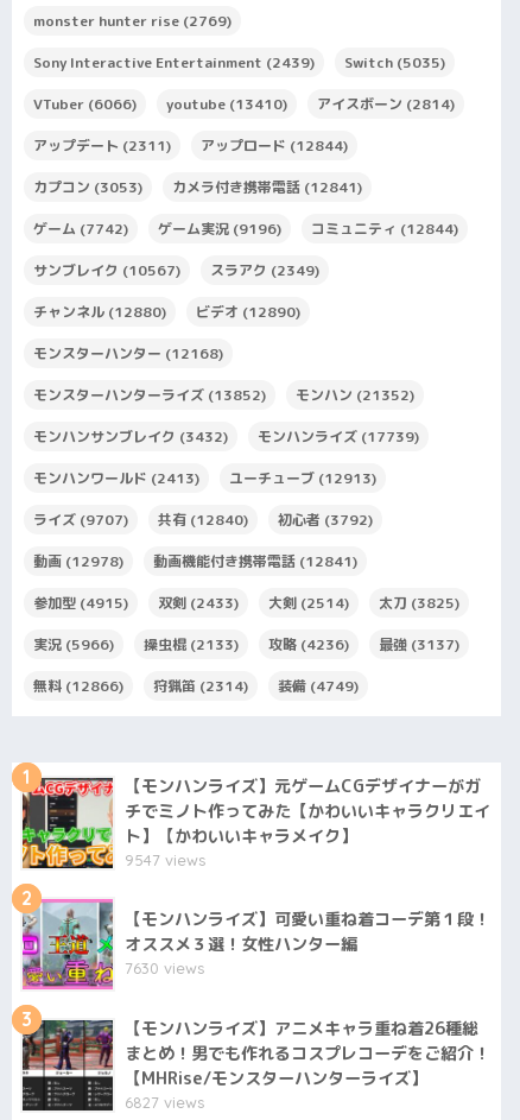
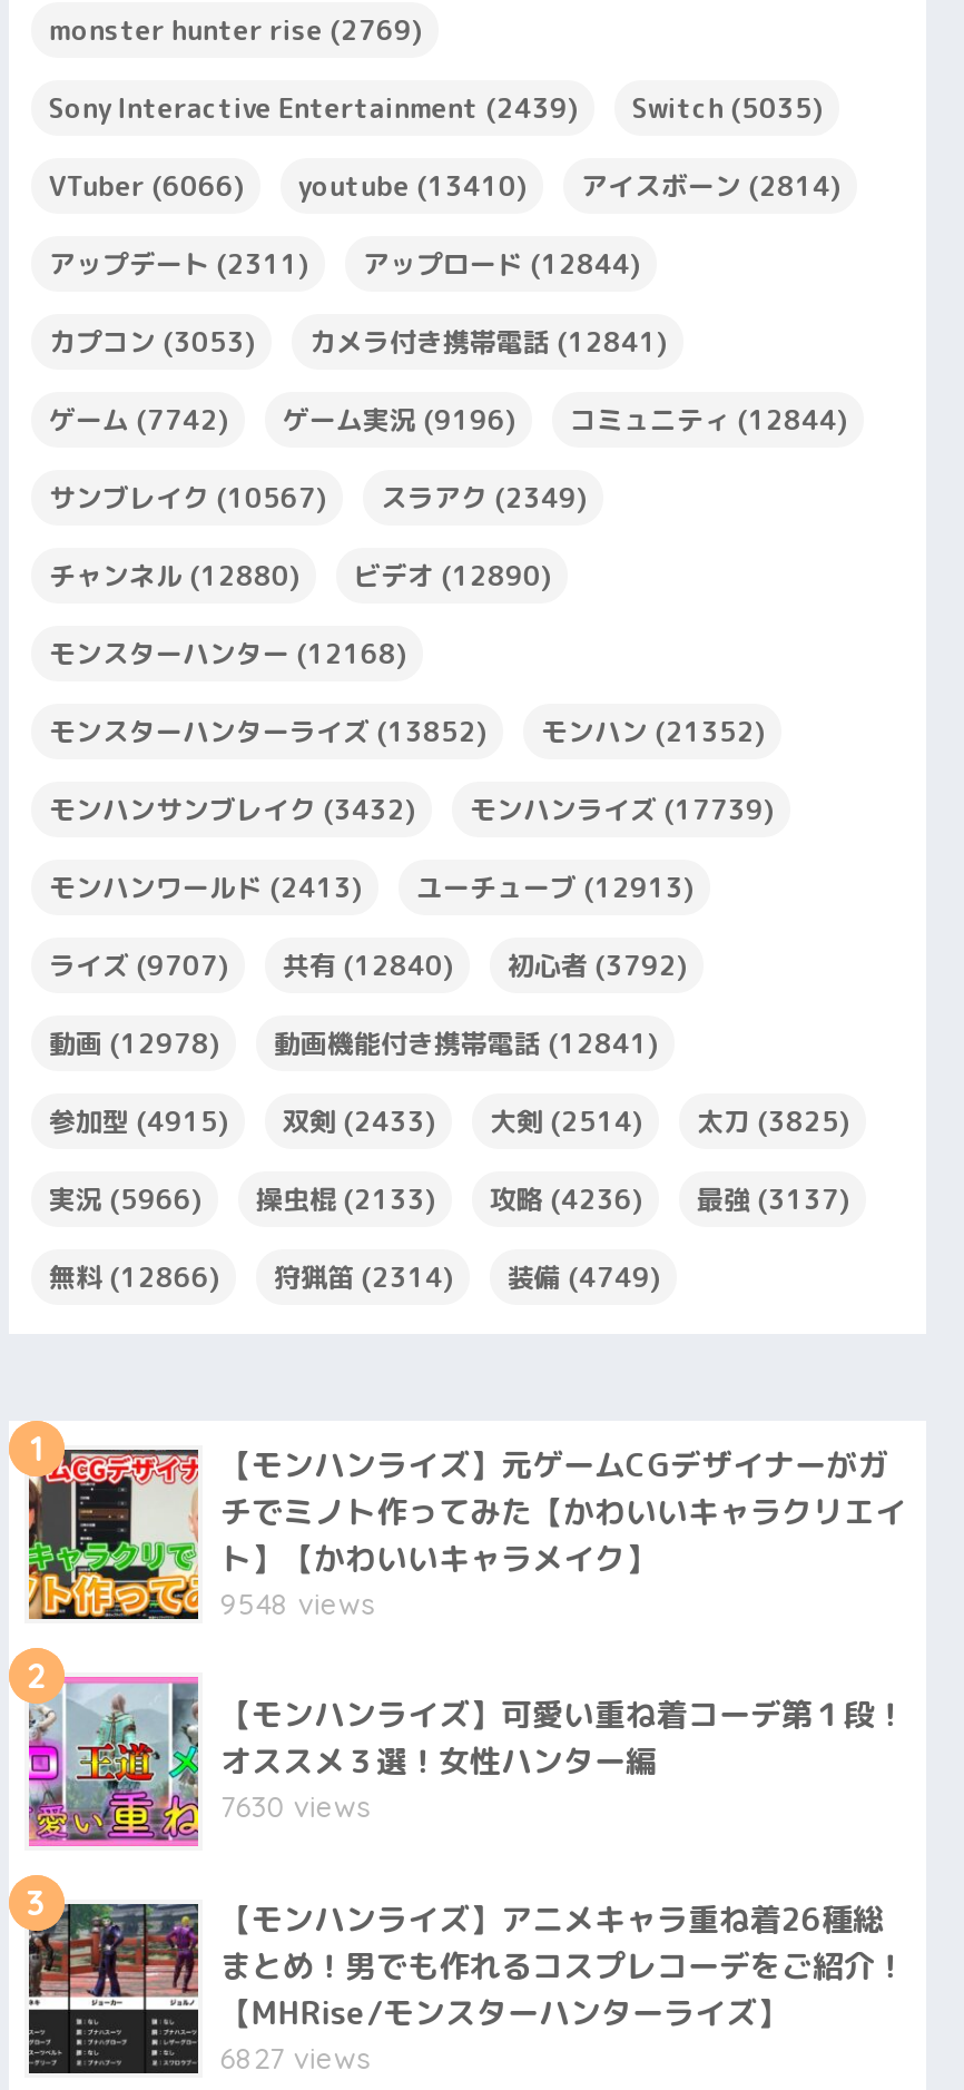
- 9547 views
+ 9548 views
